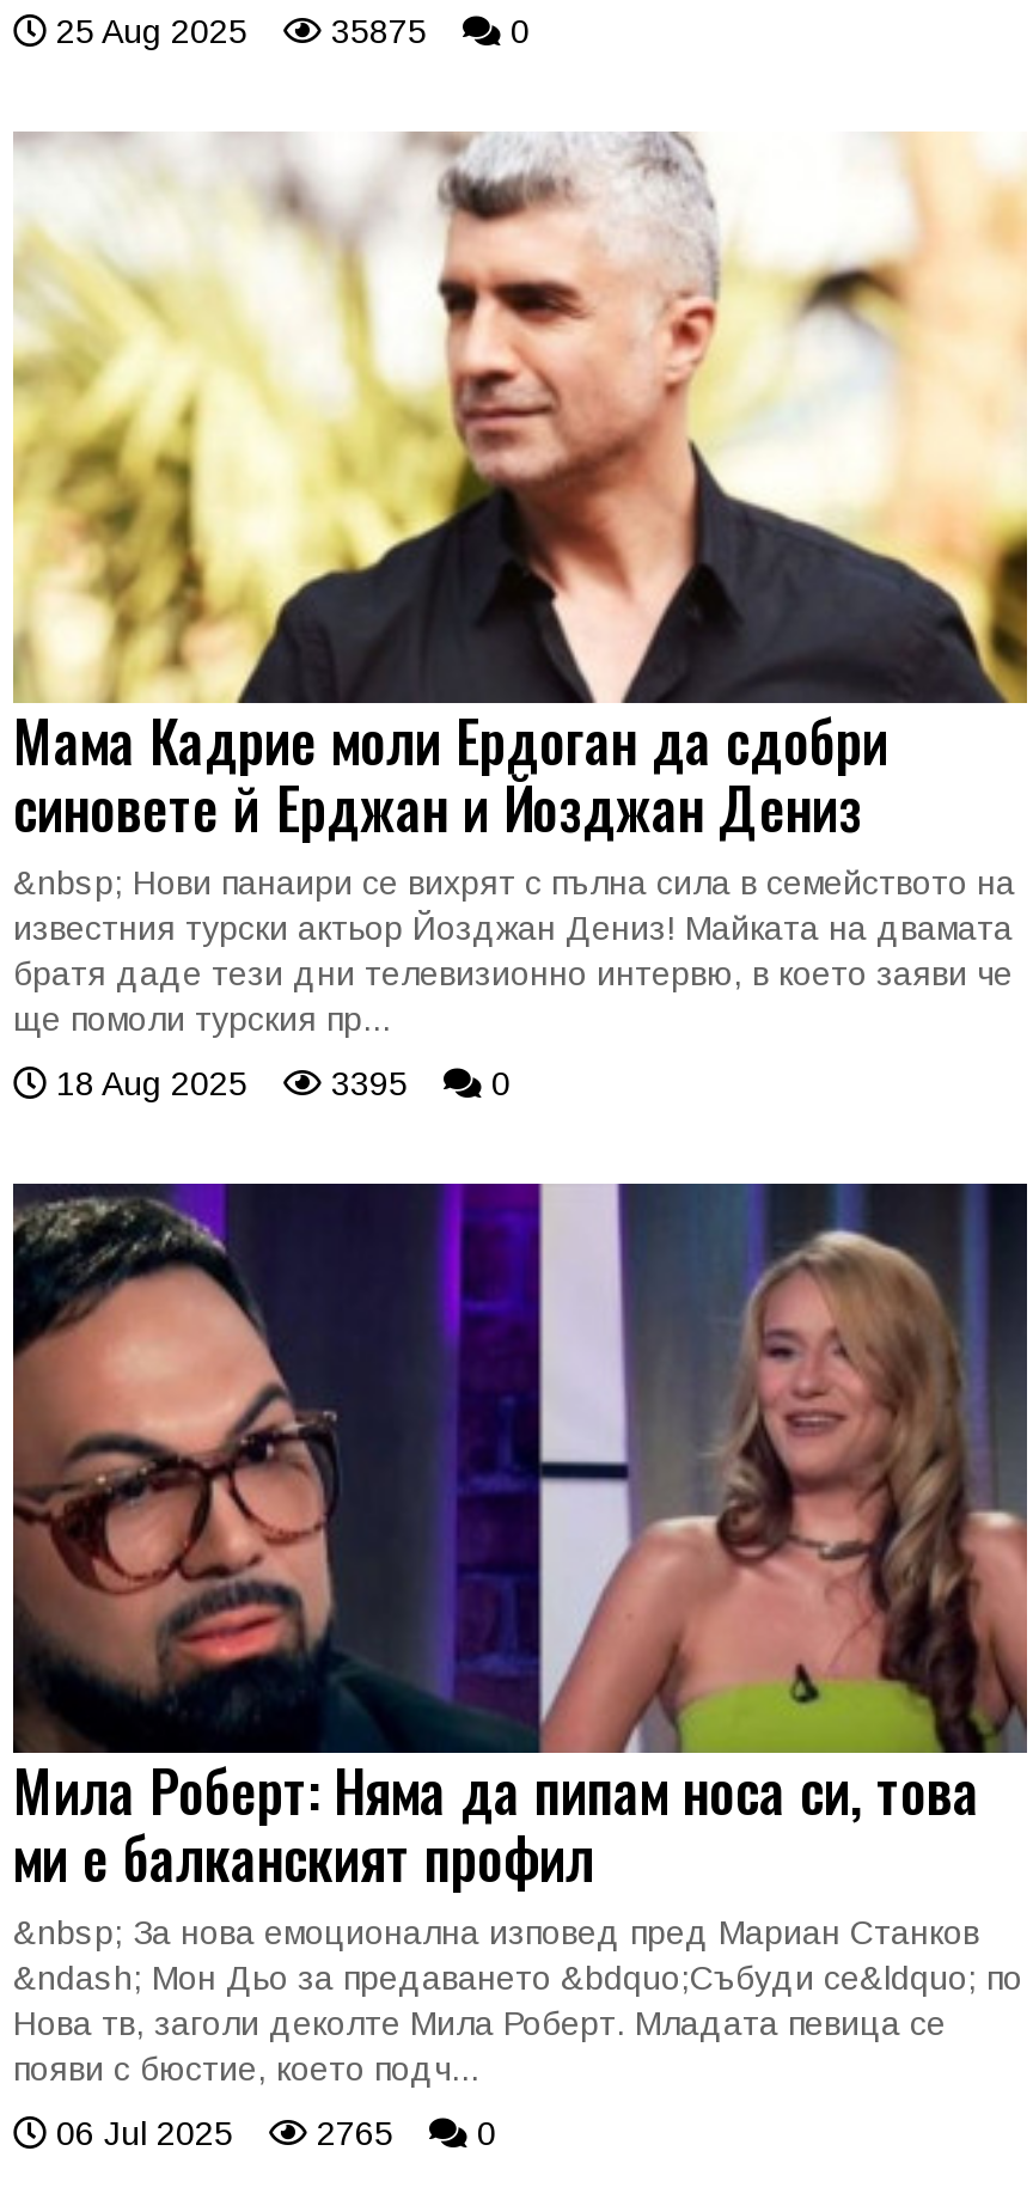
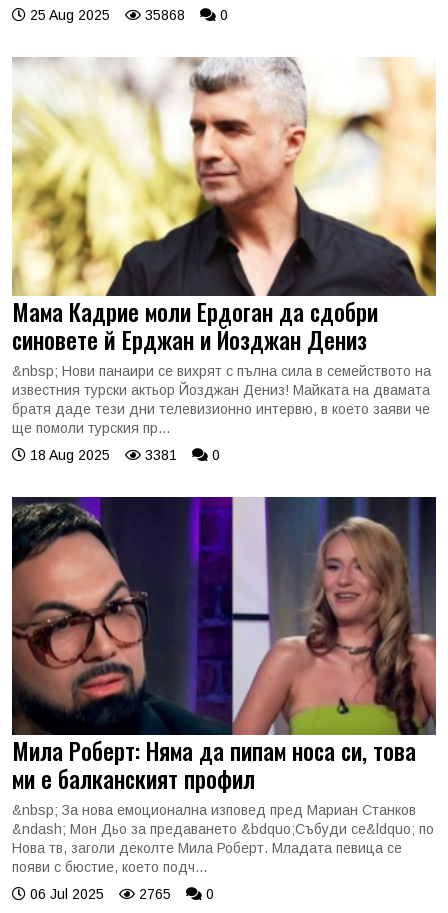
- 25 Aug 2025 35875 0
+ 25 Aug 2025 35868 0

- 18 Aug 2025 3395 0
+ 18 Aug 2025 3381 0
